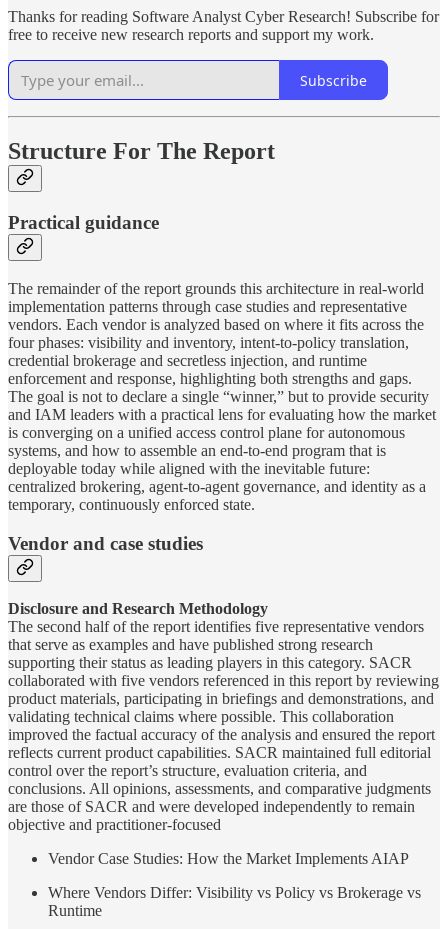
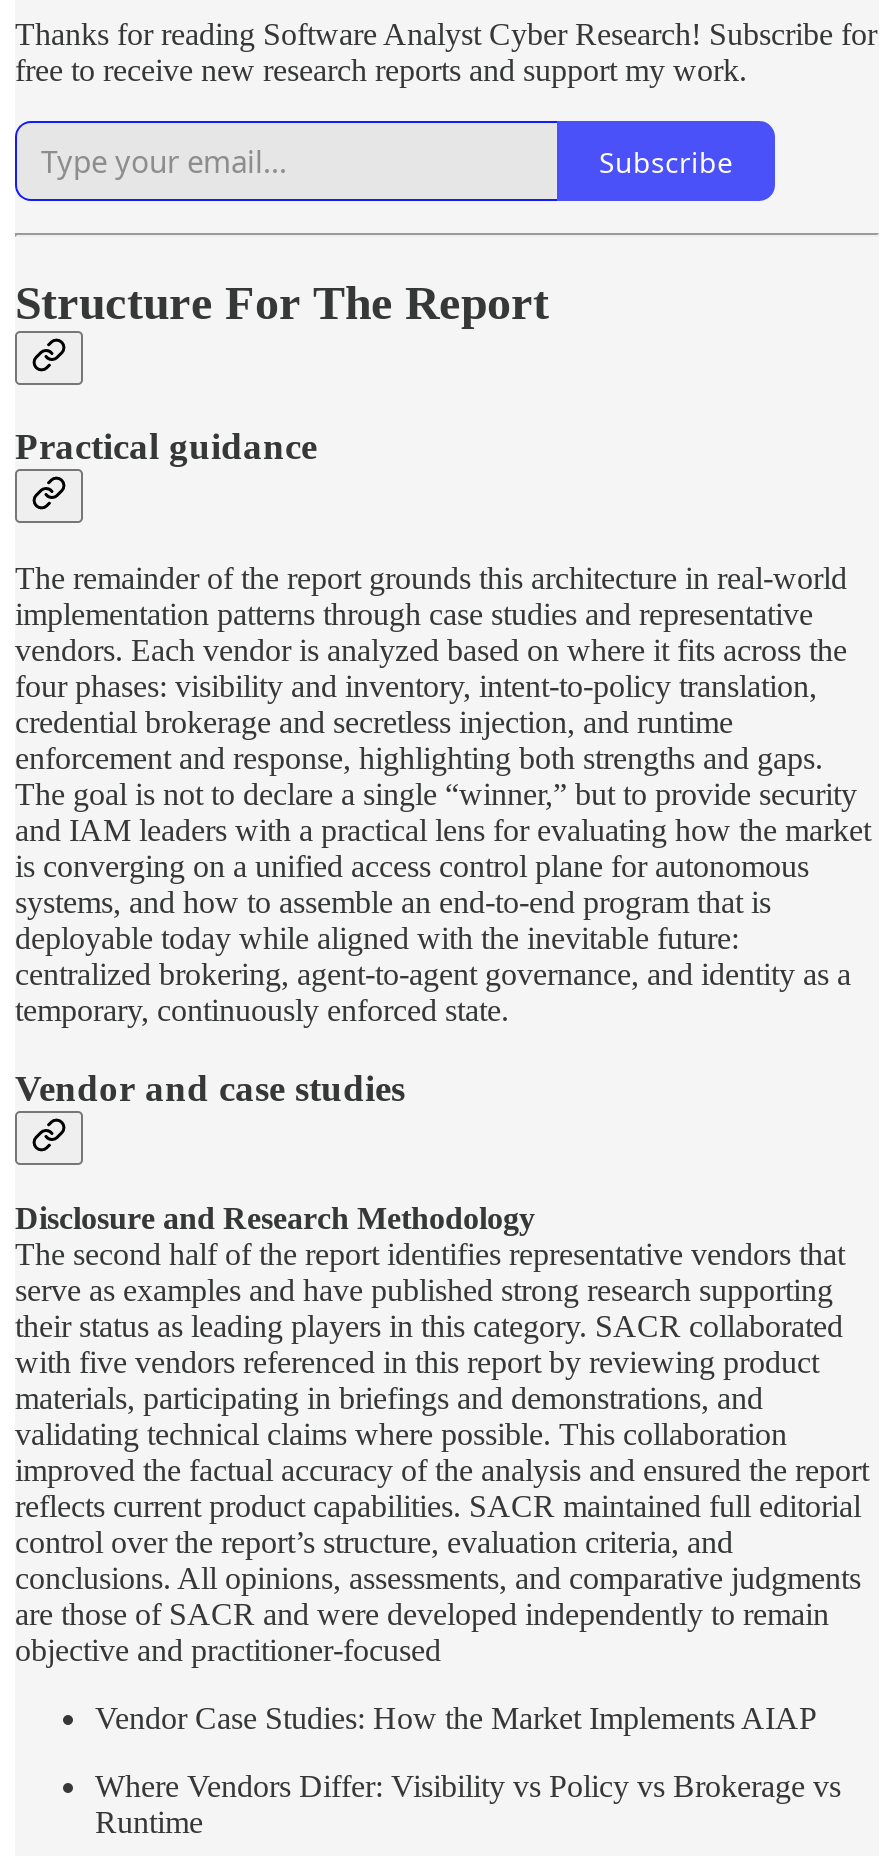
- The second half of the report identifies five representative vendors
- that serve as examples and have published strong research
- supporting their status as leading players in this category. SACR
- collaborated with five vendors referenced in this report by reviewing
- product materials, participating in briefings and demonstrations, and
+ The second half of the report identifies representative vendors that
+ serve as examples and have published strong research supporting
+ their status as leading players in this category. SACR collaborated
+ with five vendors referenced in this report by reviewing product
+ materials, participating in briefings and demonstrations, and
